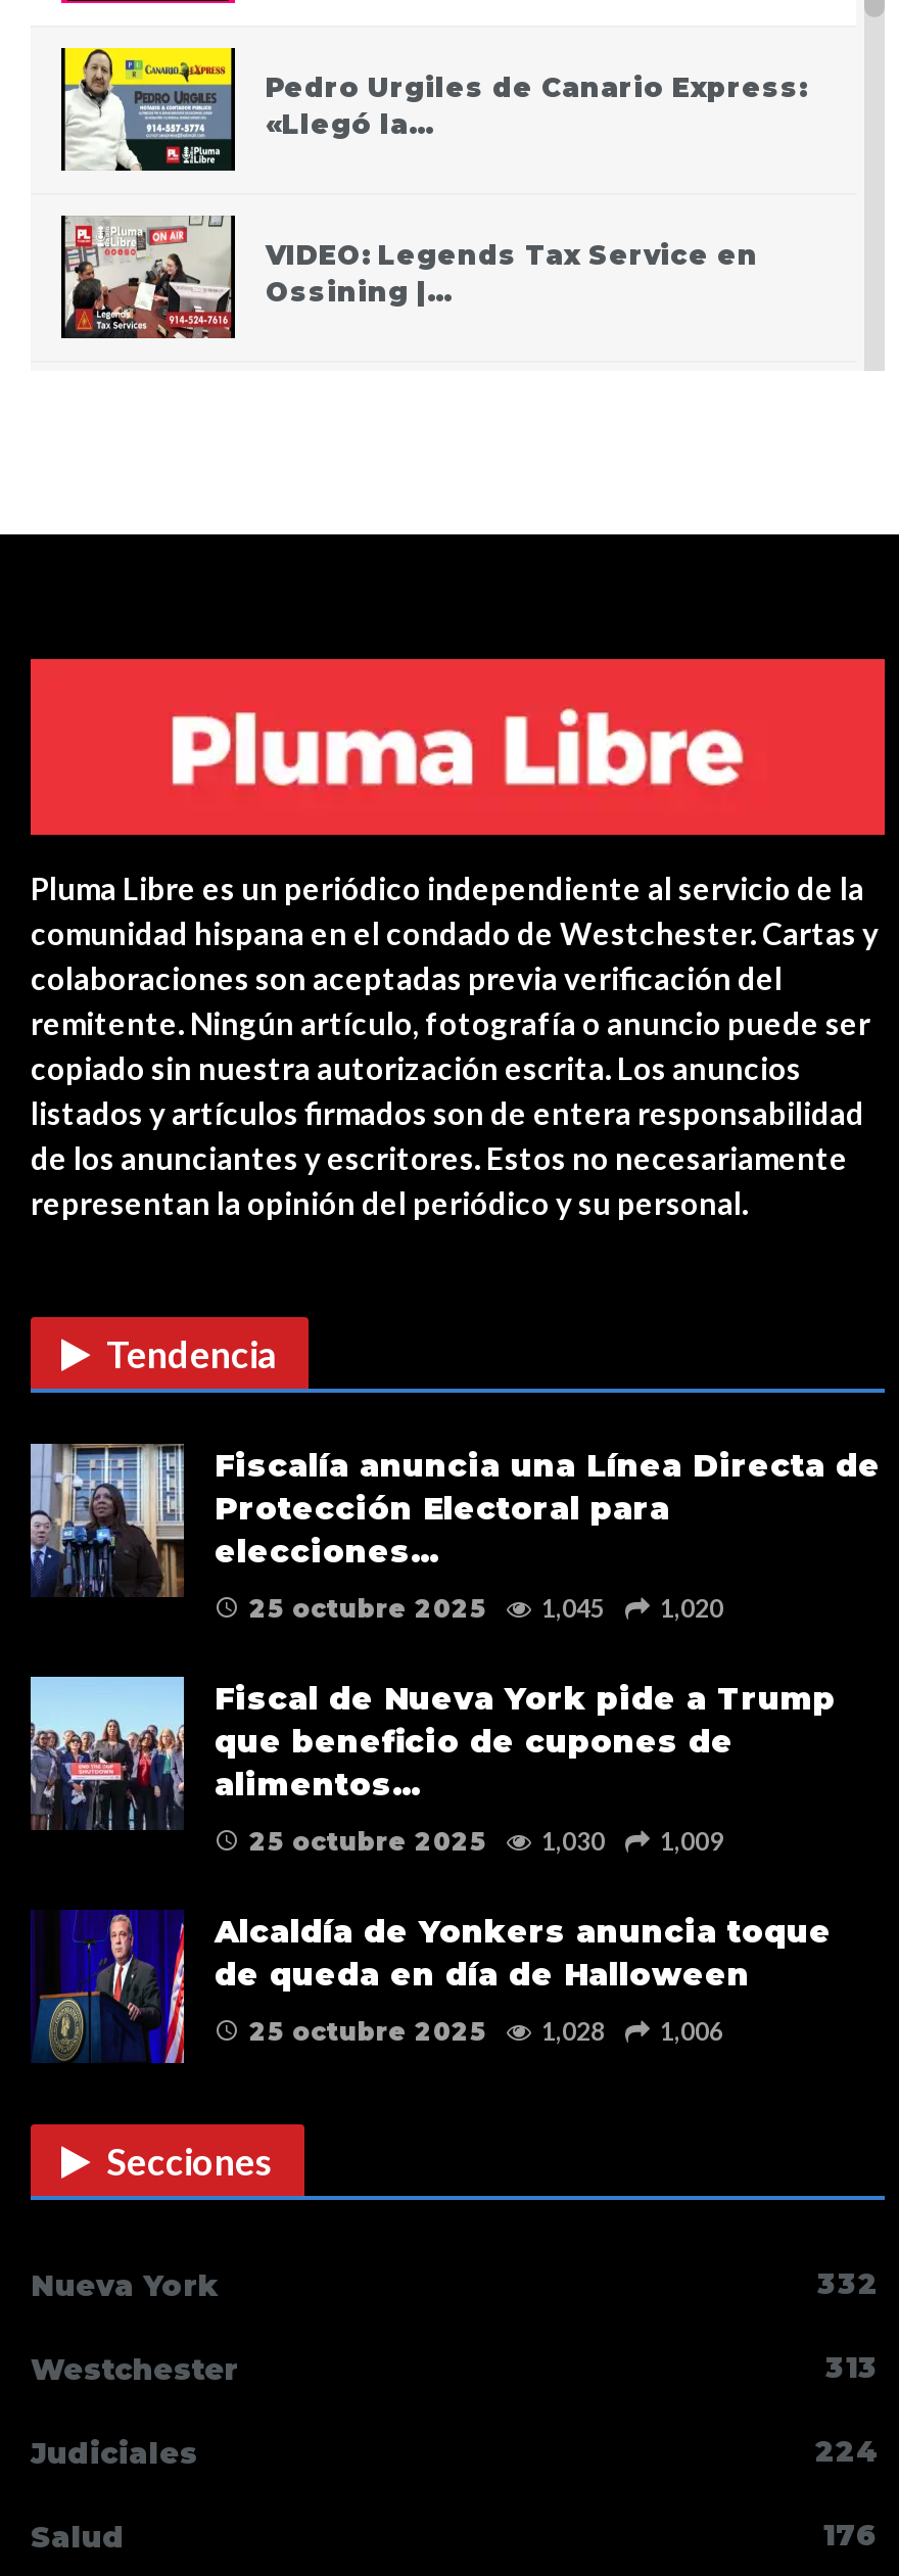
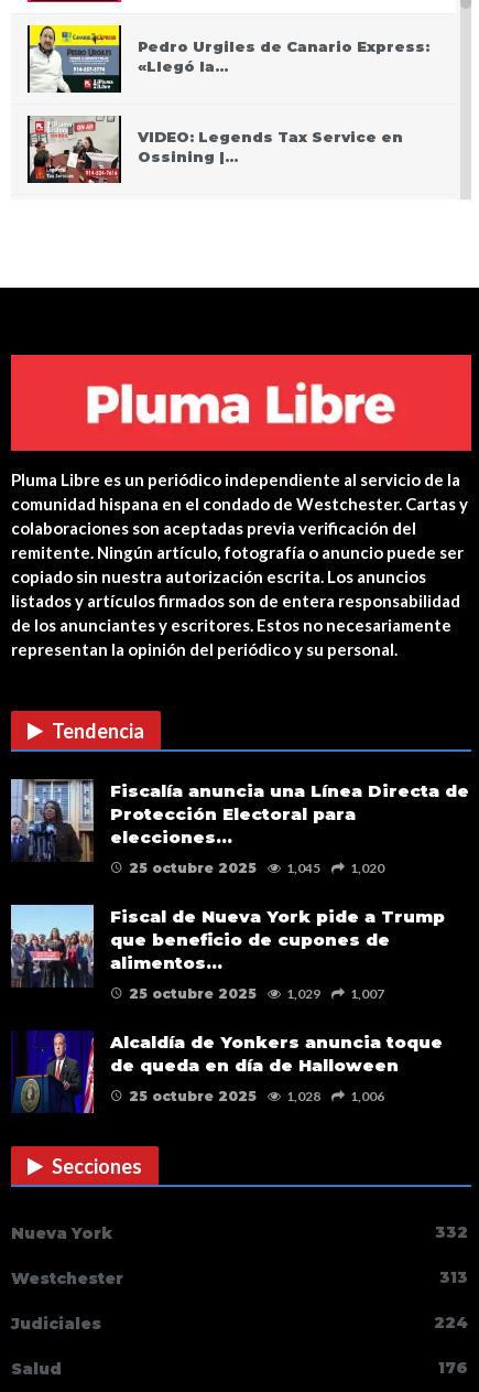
- 1,030
+ 1,029

- 1,009
+ 1,007
